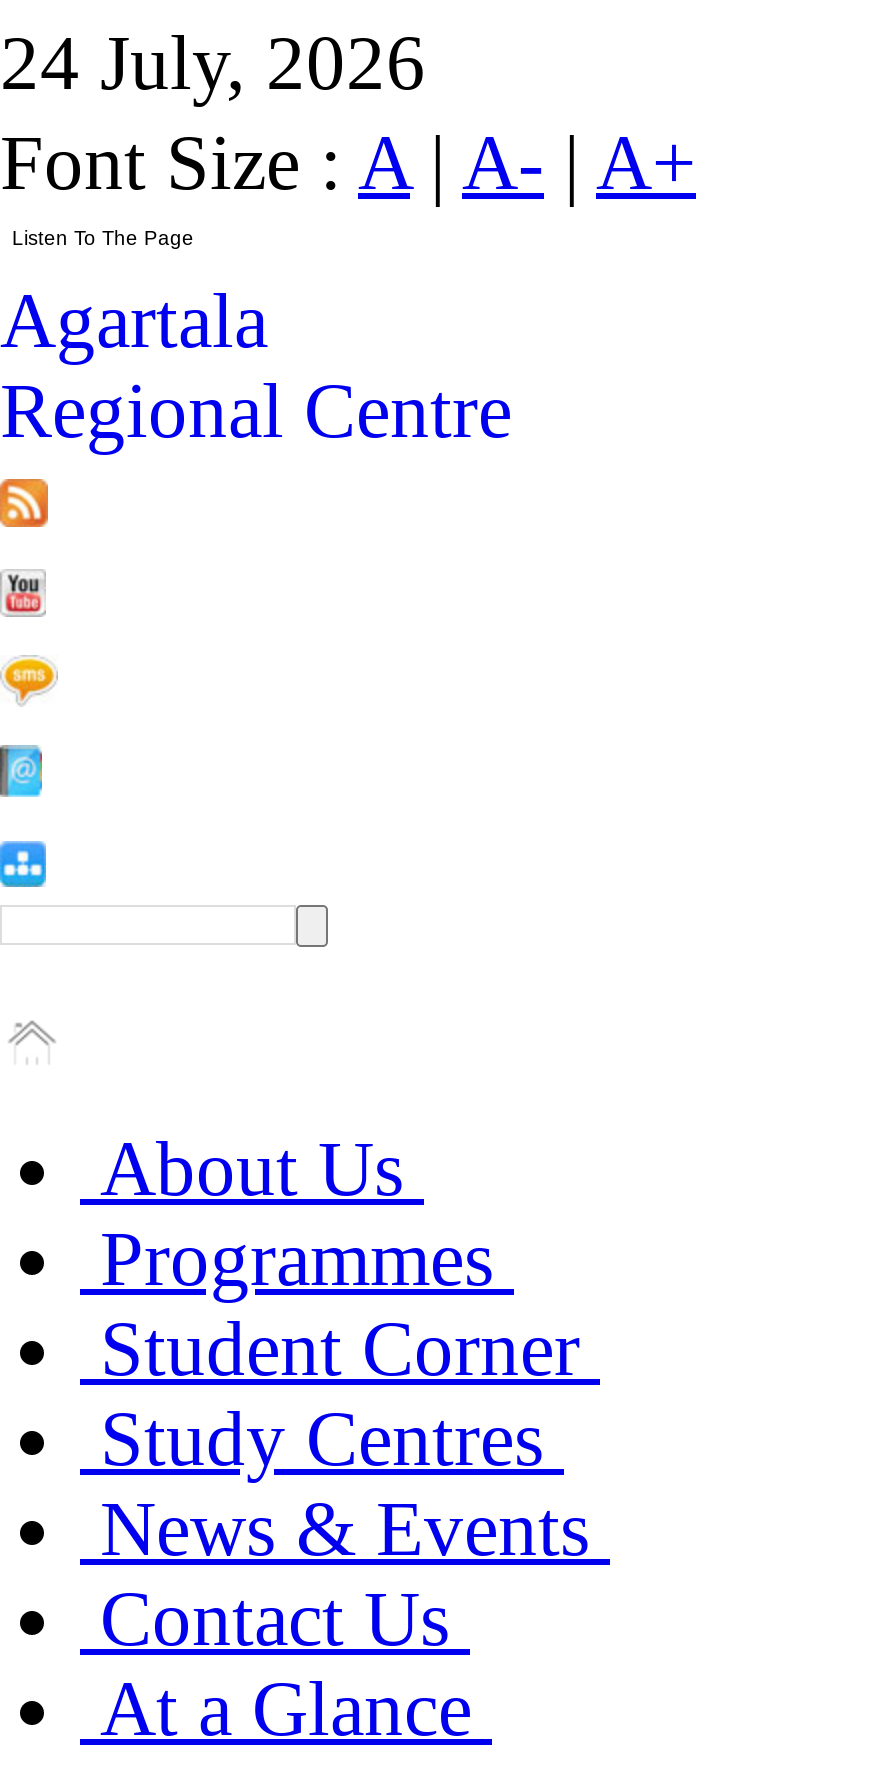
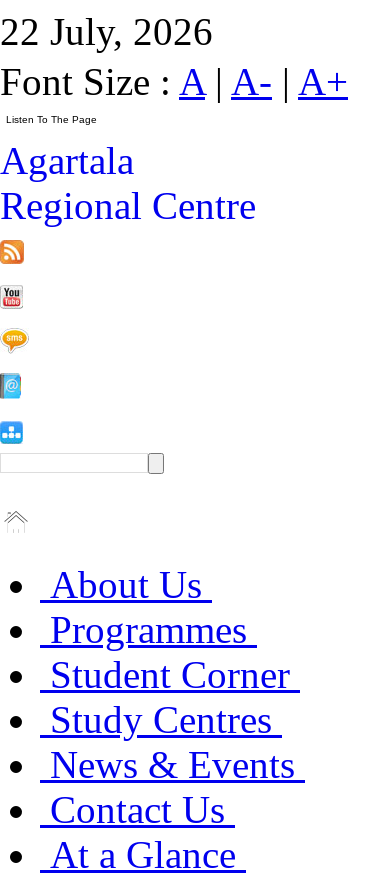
- 24 July, 2026
+ 22 July, 2026
